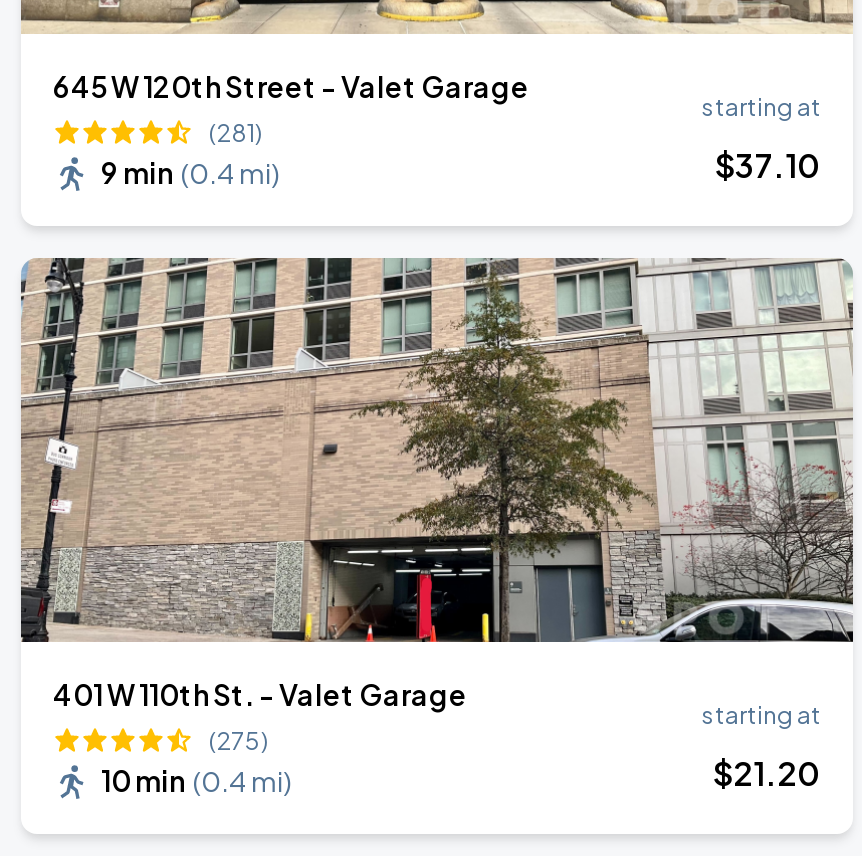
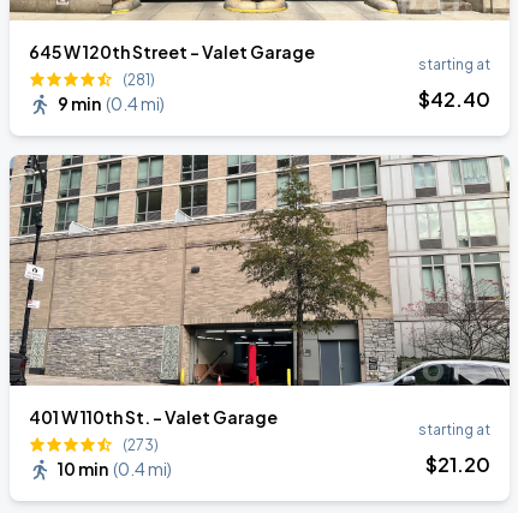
- $37.10
+ $42.40

- (275)
+ (273)
